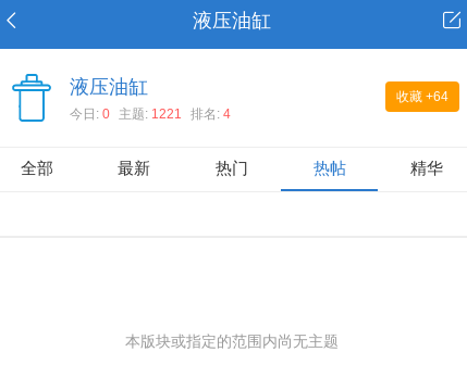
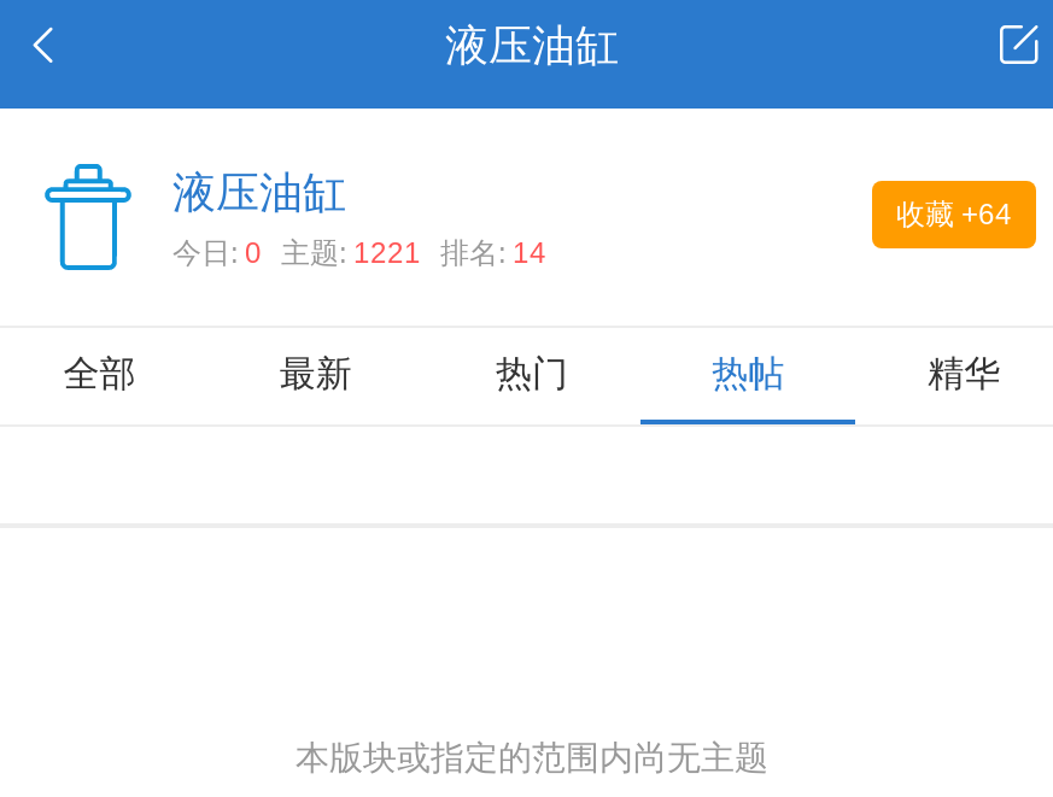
- 今日: 0 主题: 1221 排名: 4
+ 今日: 0 主题: 1221 排名: 14
